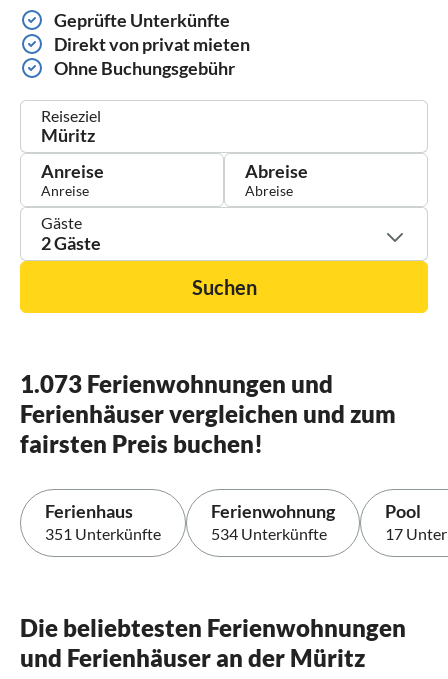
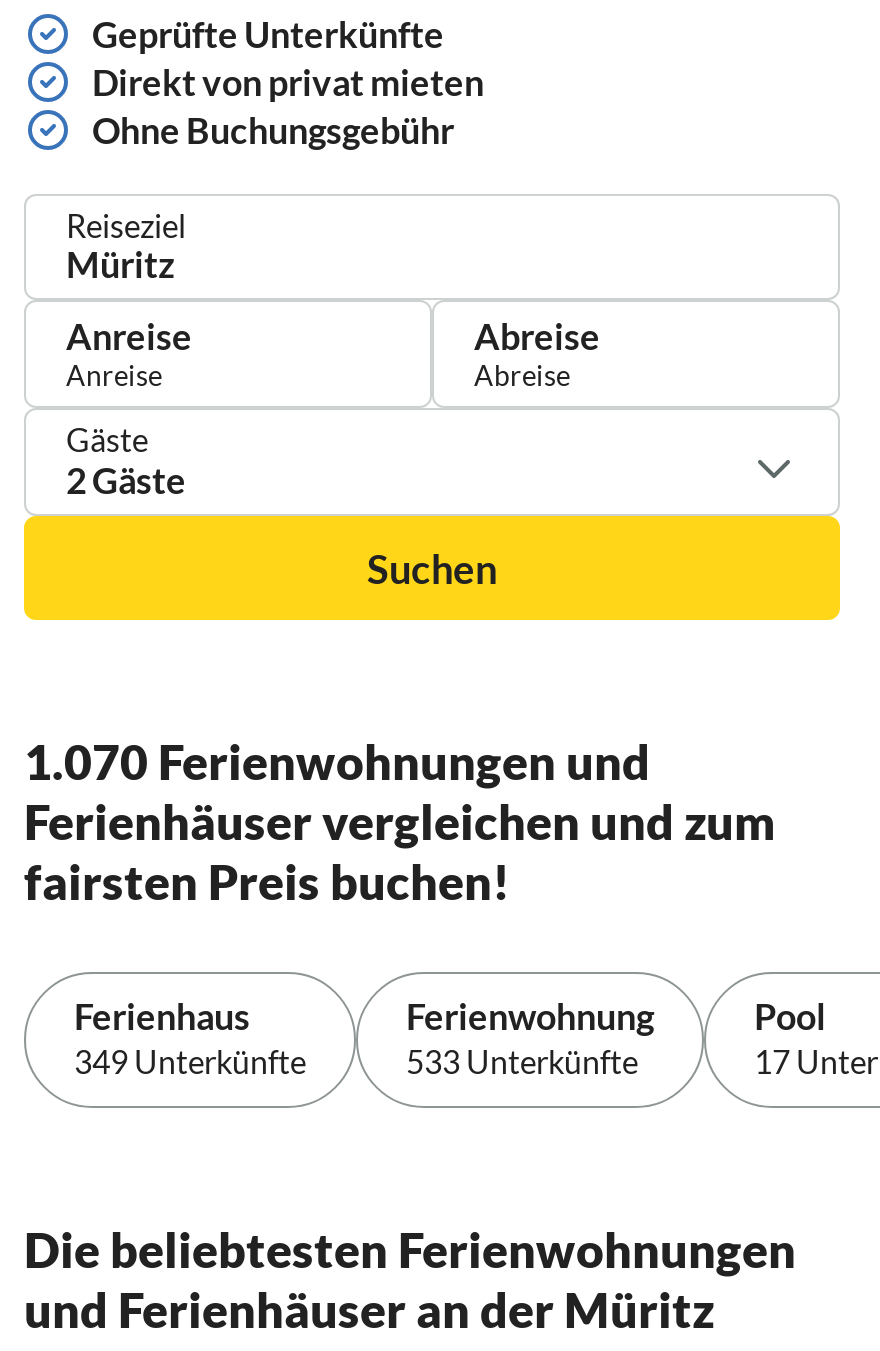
- 1.073 Ferienwohnungen und
+ 1.070 Ferienwohnungen und

- 351 Unterkünfte
+ 349 Unterkünfte

- 534 Unterkünfte
+ 533 Unterkünfte
